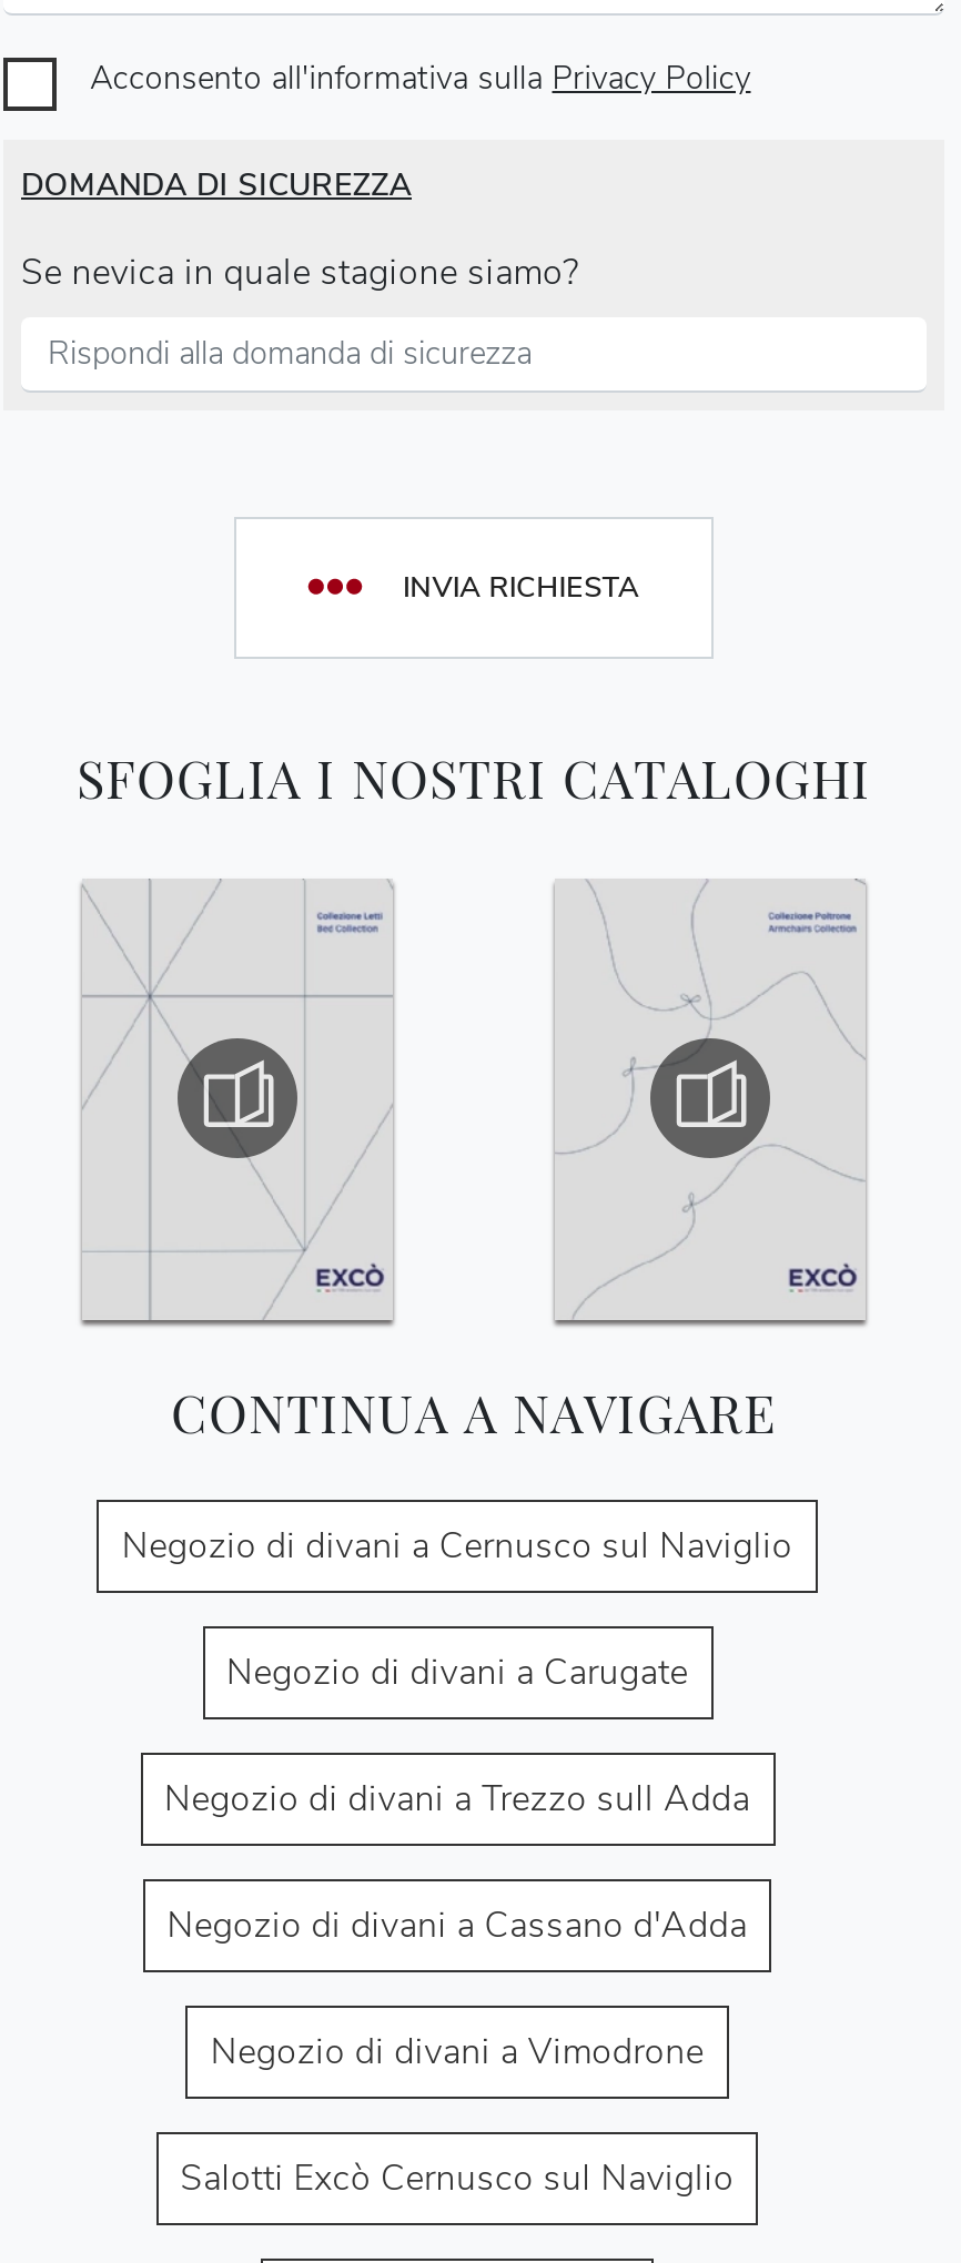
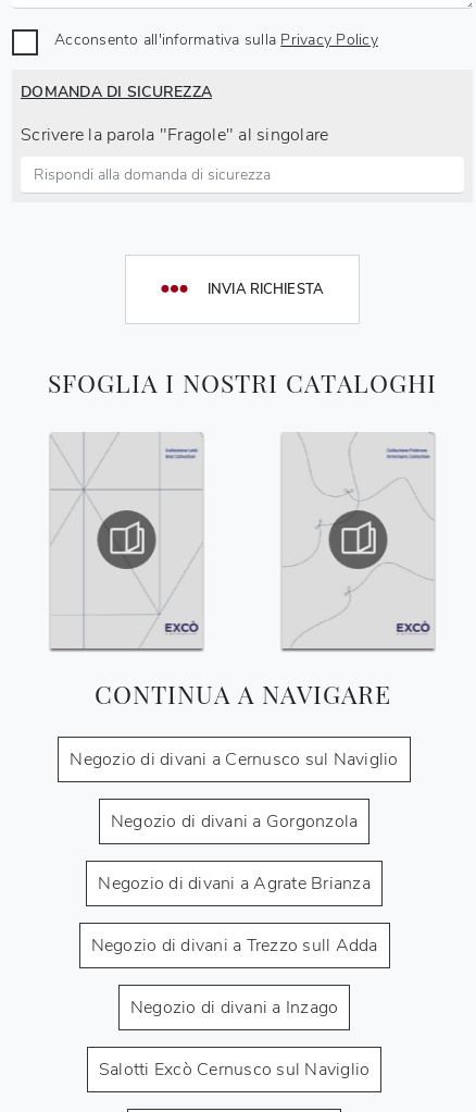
- Se nevica in quale stagione siamo?
+ Scrivere la parola "Fragole" al singolare

- Negozio di divani a Carugate
+ Negozio di divani a Gorgonzola
+ Negozio di divani a Agrate Brianza

moved down: Negozio di divani a Trezzo sull Adda

- Negozio di divani a Cassano d'Adda
- Negozio di divani a Vimodrone
+ Negozio di divani a Inzago
